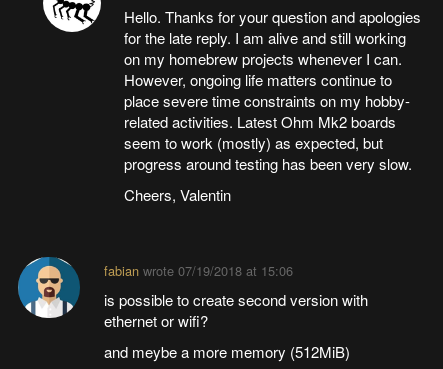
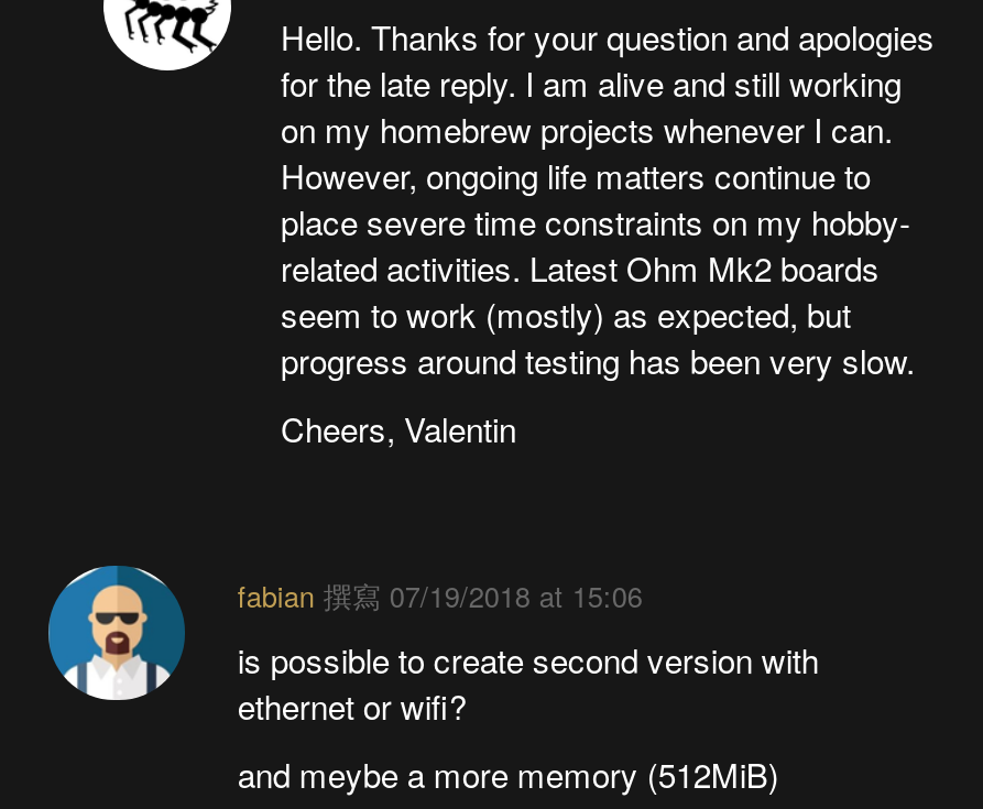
- fabian wrote 07/19/2018 at 15:06
+ fabian撰寫07/19/2018 at 15:06
